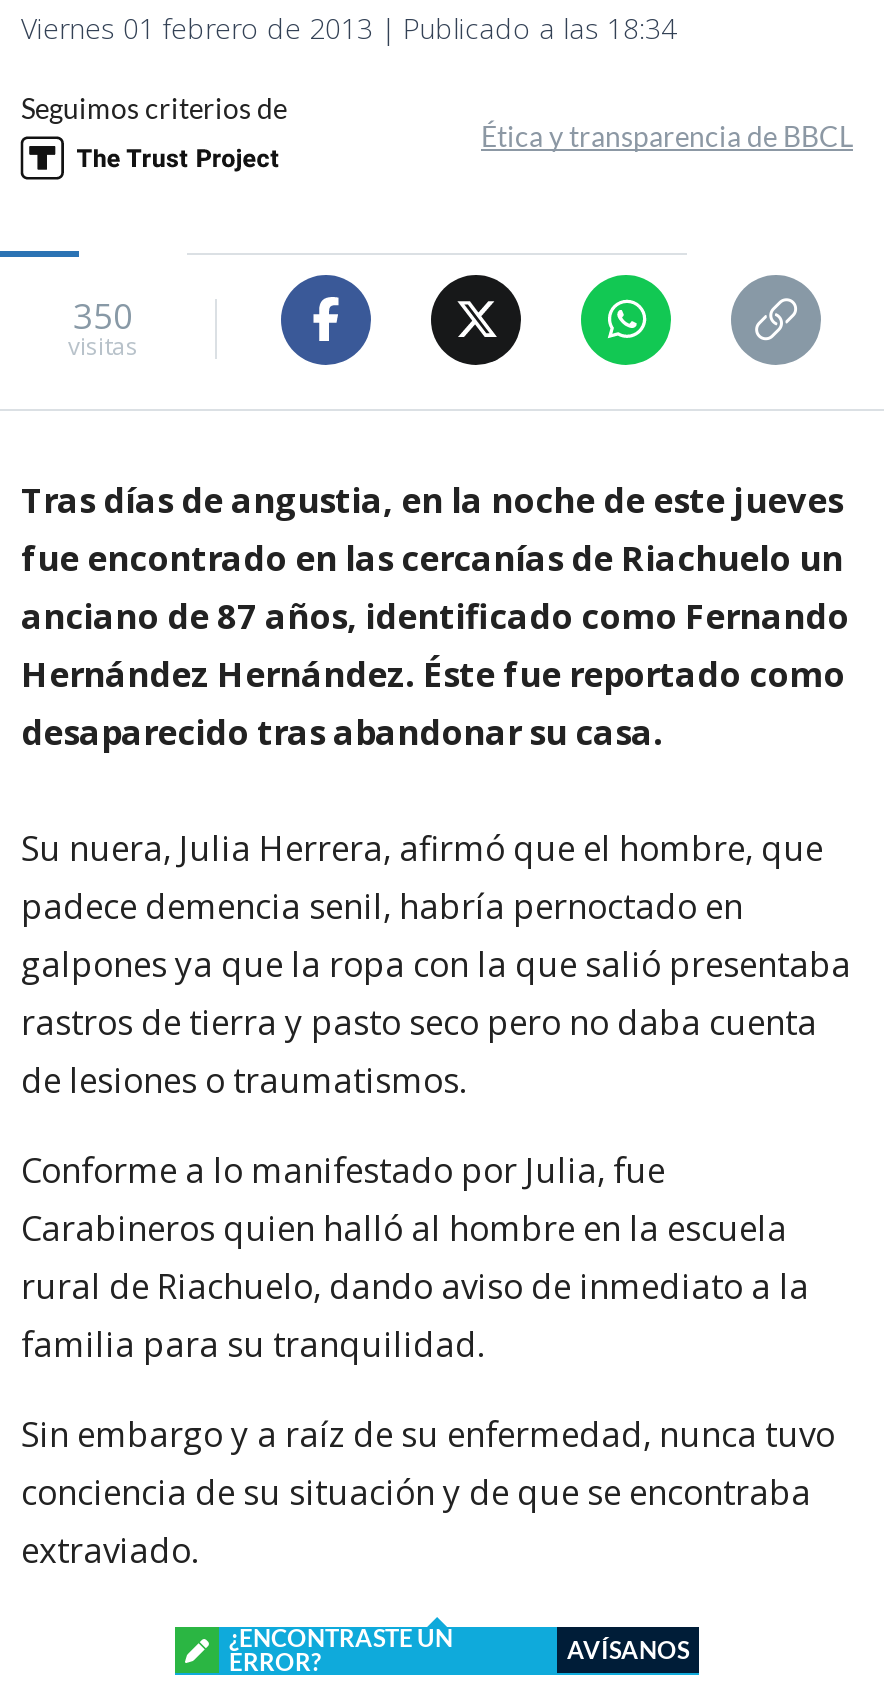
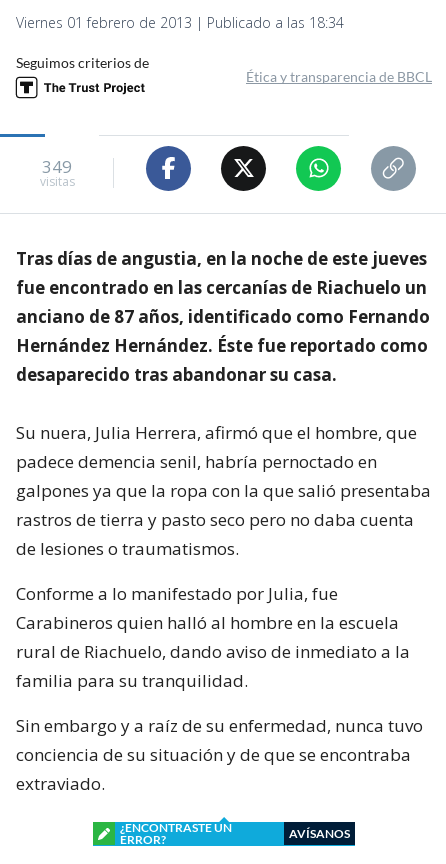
- 350
+ 349
